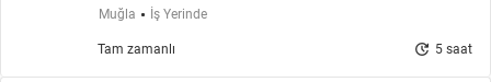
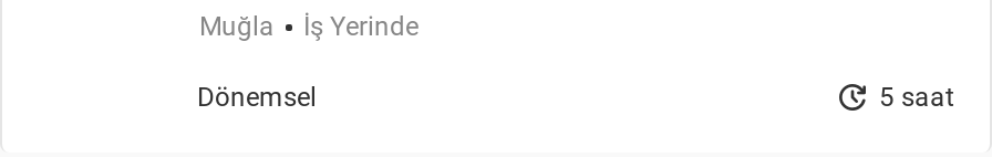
- Tam zamanlı
+ Dönemsel
